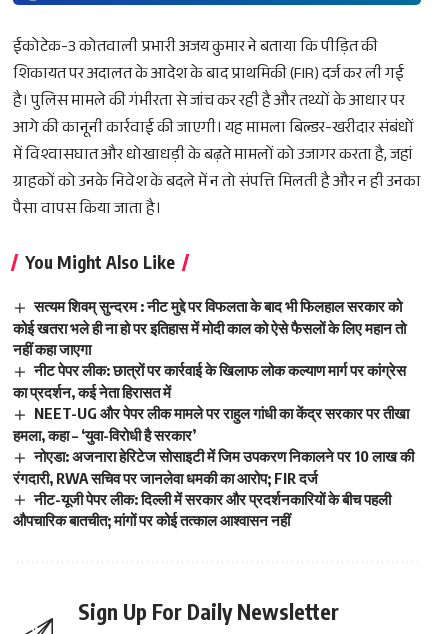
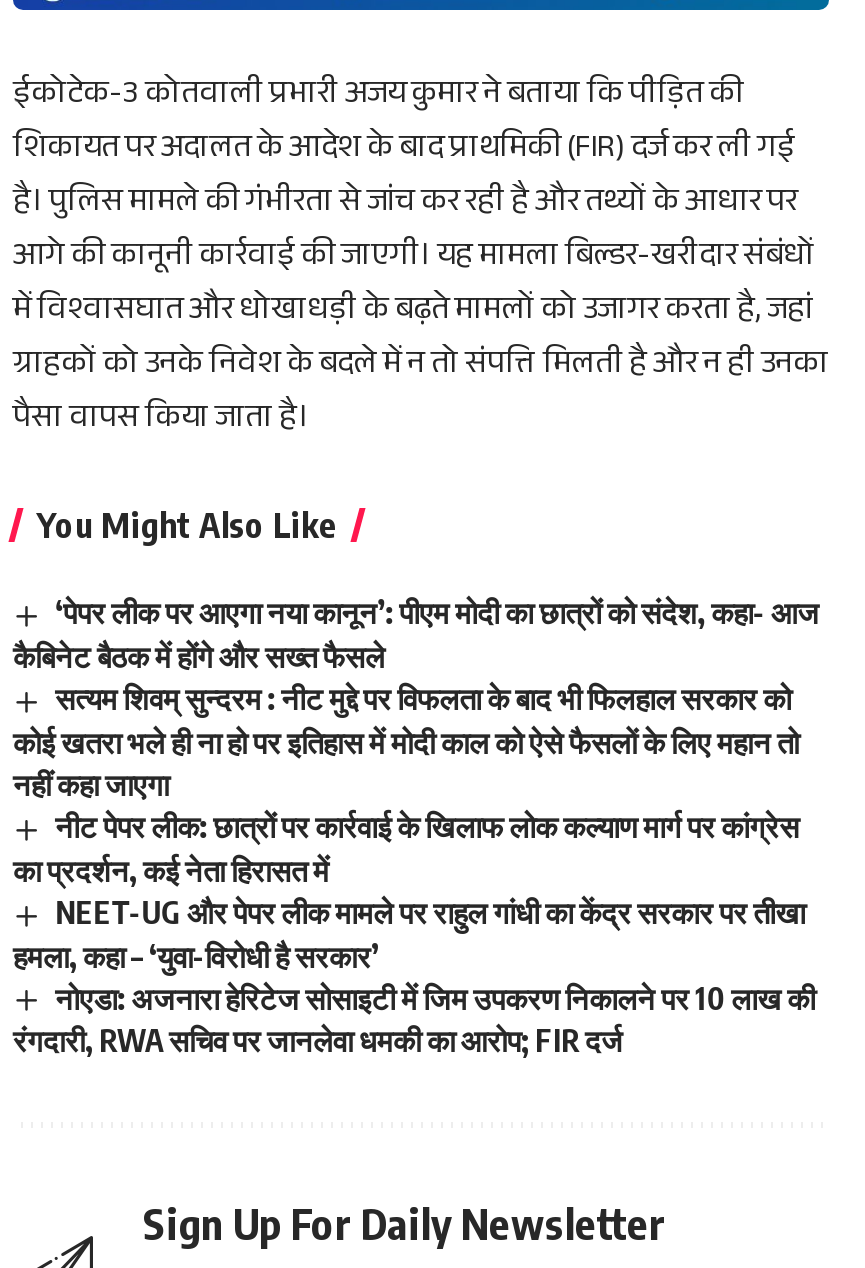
+ ‘पेपर लीक पर आएगा नया कानून’: पीएम मोदी का छात्रों को संदेश, कहा- आज
+ कैबिनेट बैठक में होंगे और सख्त फैसले

moved down: सत्यम शिवम् सुन्दरम : नीट मुद्दे पर विफलता के बाद भी फिलहाल सरकार को | कोई खतरा भले ही ना हो पर इतिहास में मोदी काल को ऐसे फैसलों के लिए महान तो | नहीं कहा जाएगा | ... | नोएडा: अजनारा हेरिटेज सोसाइटी में जिम उपकरण निकालने पर 10 लाख की | रंगदारी, RWA सचिव पर जानलेवा धमकी का आरोप; FIR दर्ज

- नीट-यूजी पेपर लीक: दिल्ली में सरकार और प्रदर्शनकारियों के बीच पहली
- औपचारिक बातचीत; मांगों पर कोई तत्काल आश्वासन नहीं
